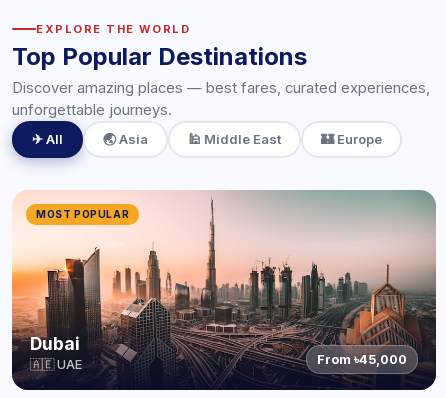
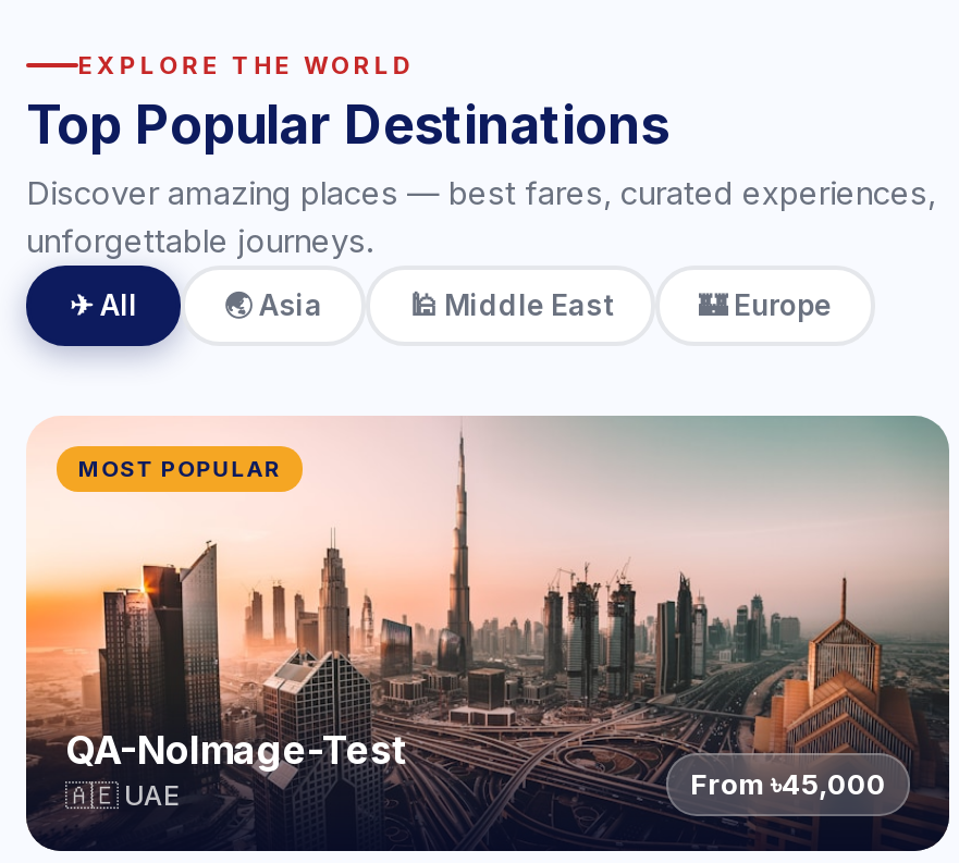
- Dubai
+ QA-NoImage-Test
